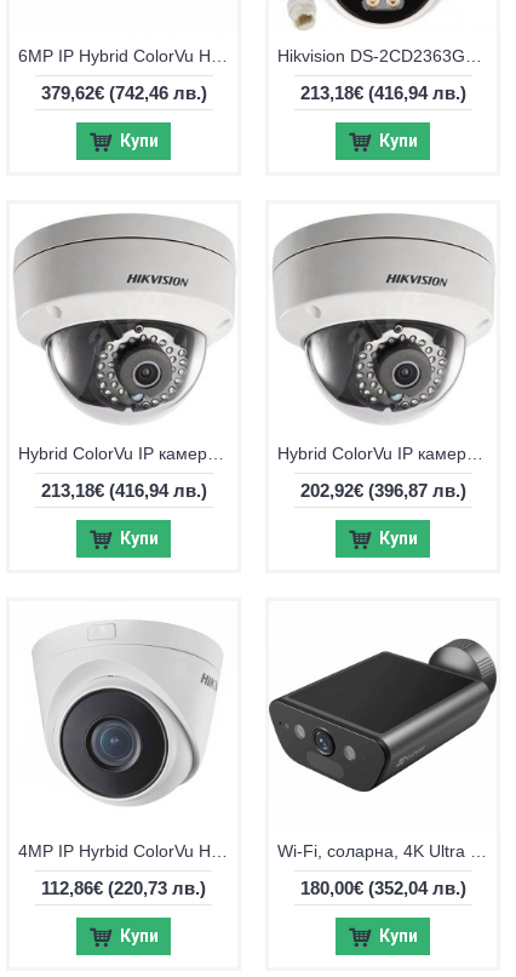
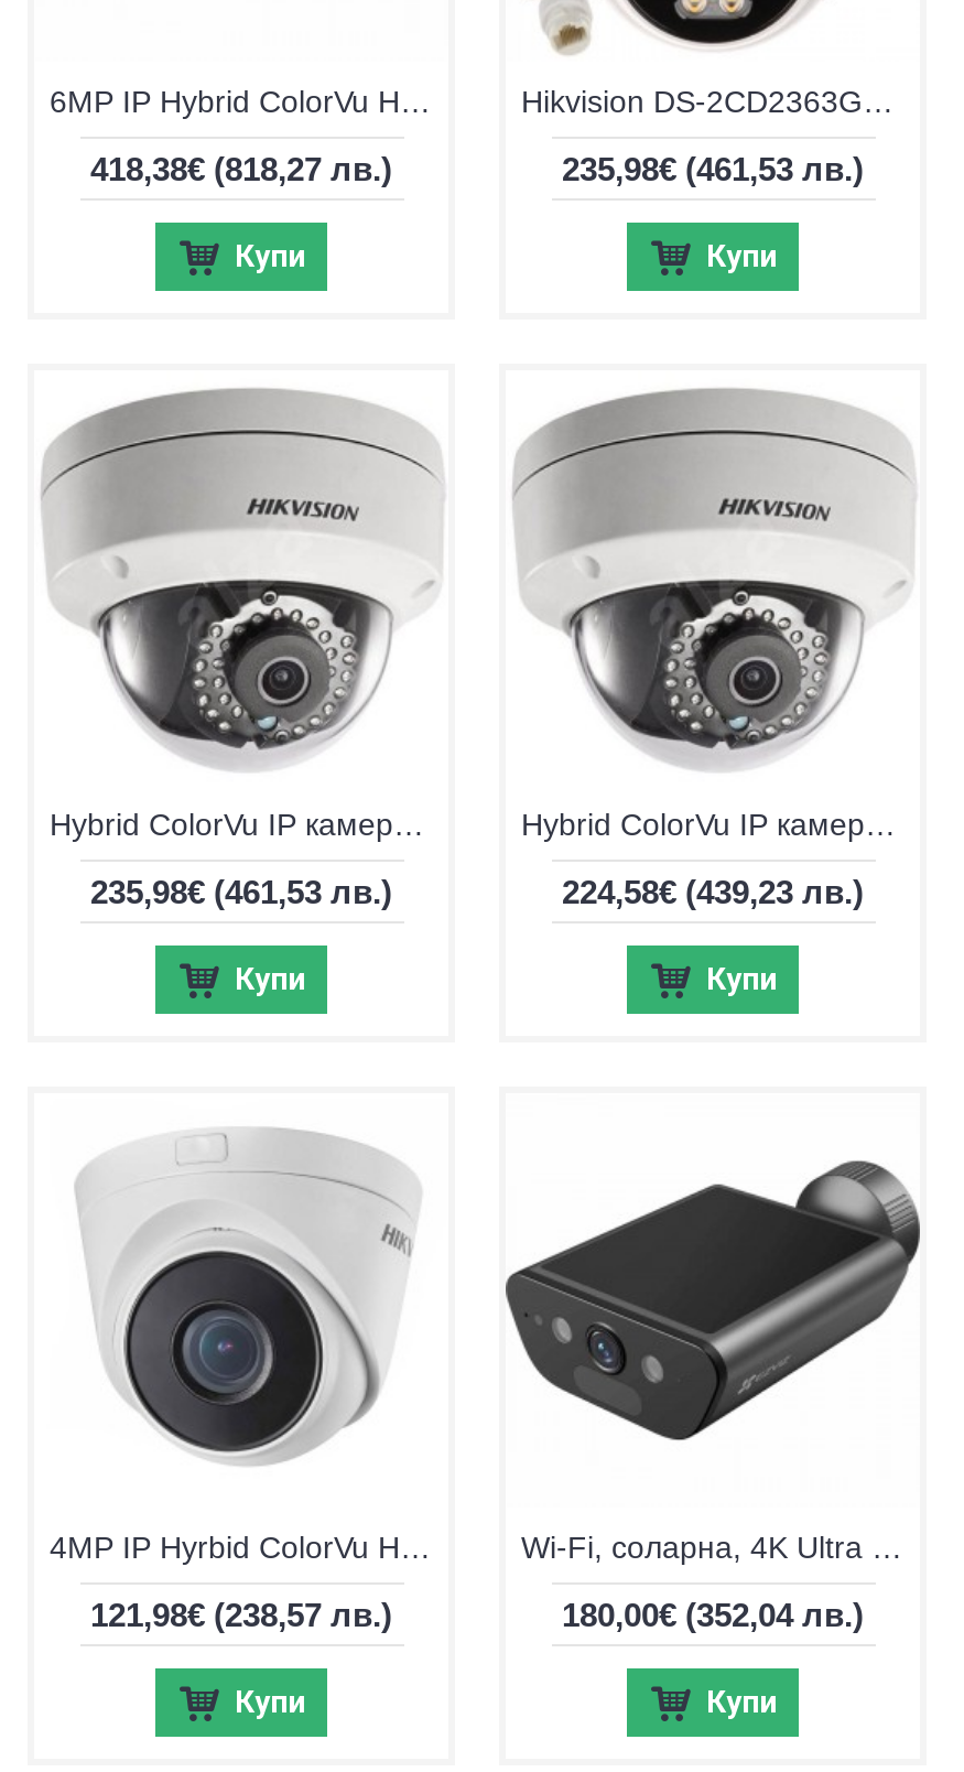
- 379,62€(742,46 лв.)
+ 418,38€(818,27 лв.)

- 213,18€(416,94 лв.)
+ 235,98€(461,53 лв.)

- 213,18€(416,94 лв.)
+ 235,98€(461,53 лв.)

- 202,92€(396,87 лв.)
+ 224,58€(439,23 лв.)

- 112,86€(220,73 лв.)
+ 121,98€(238,57 лв.)
